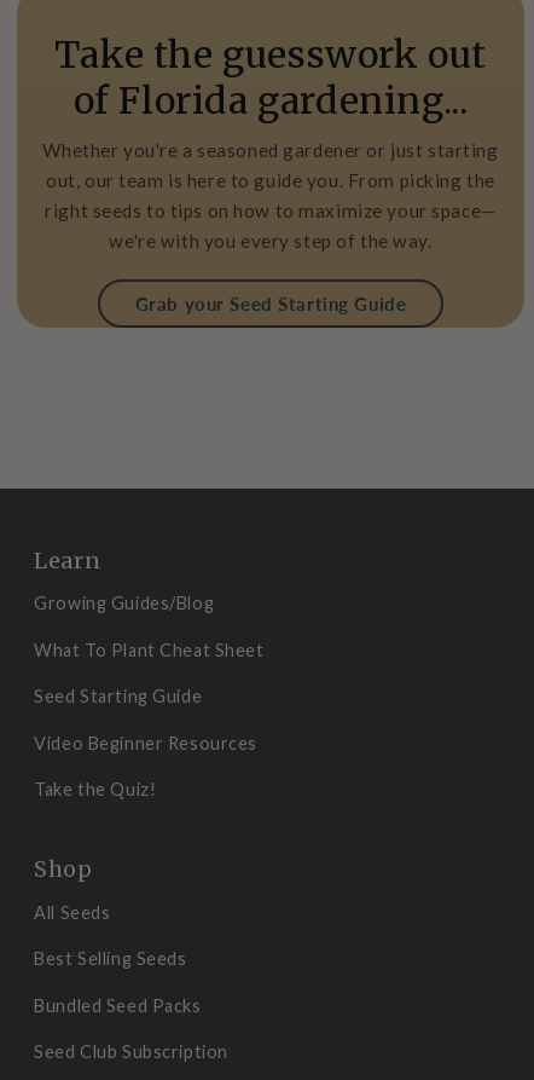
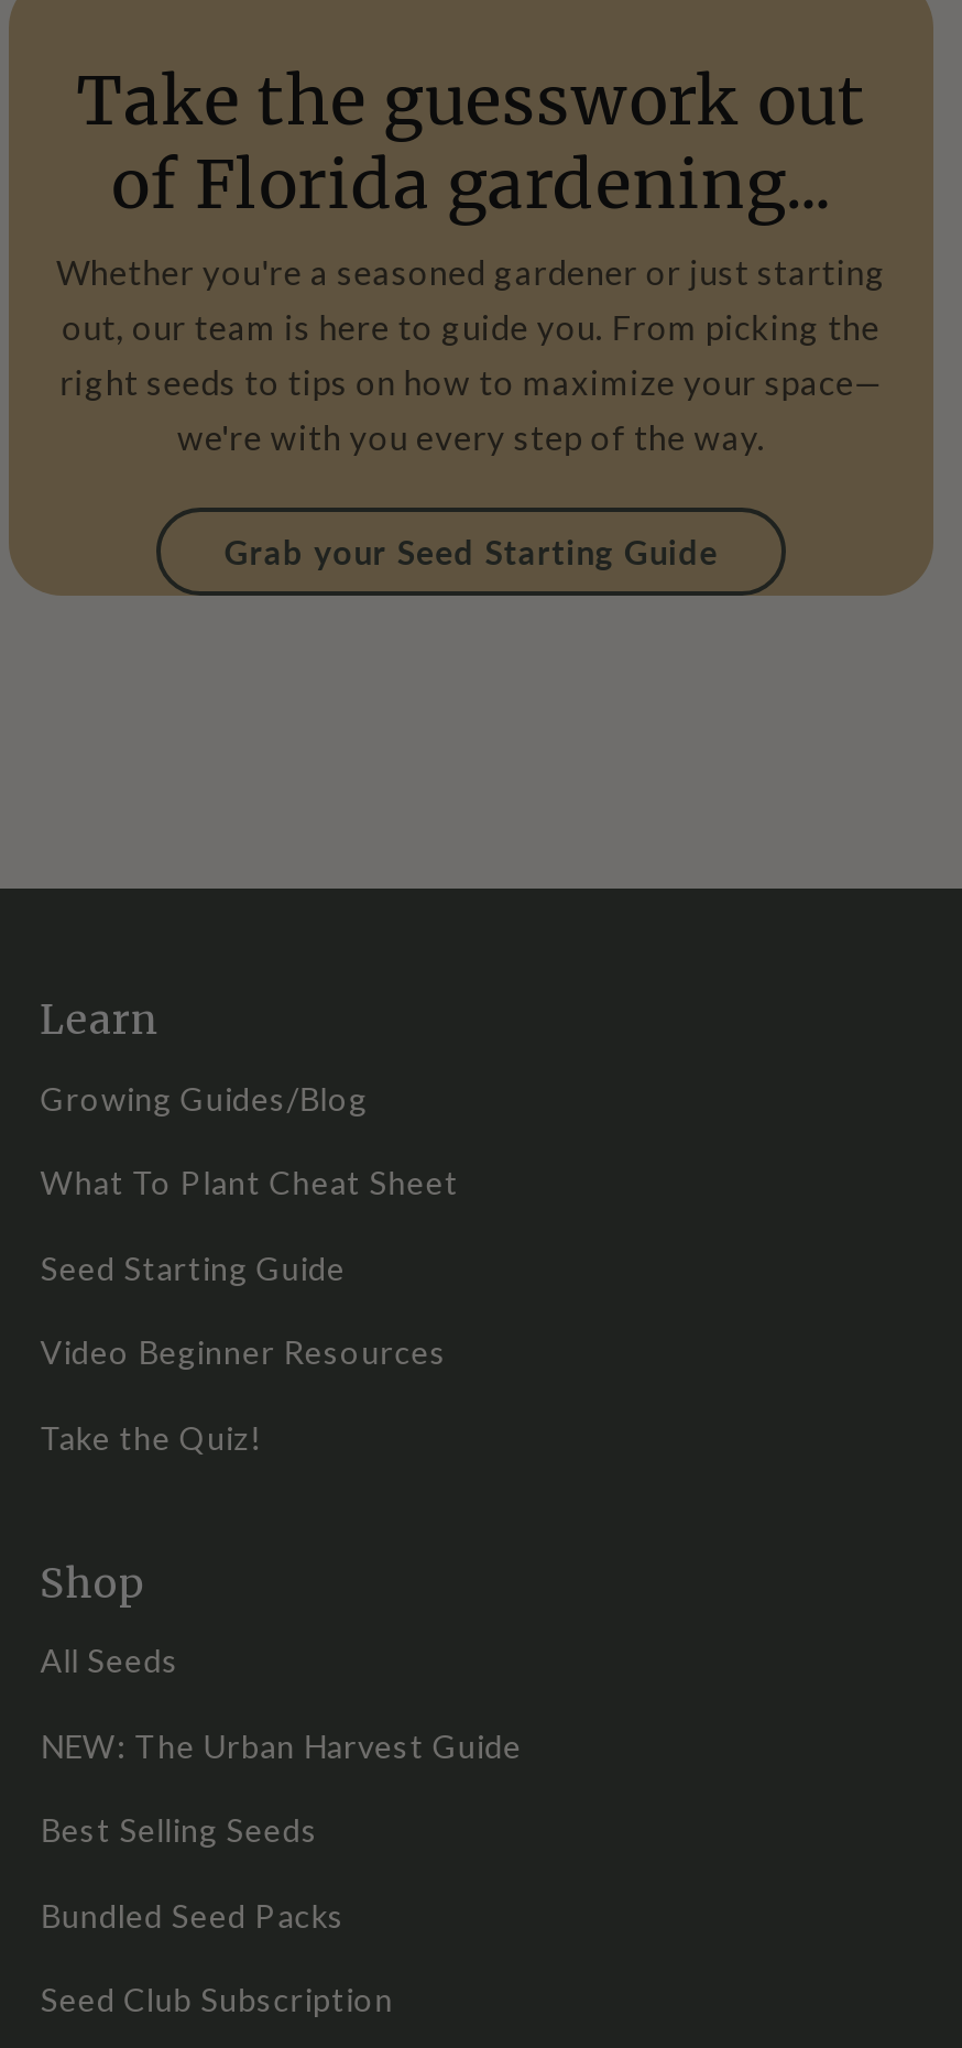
+ NEW: The Urban Harvest Guide
